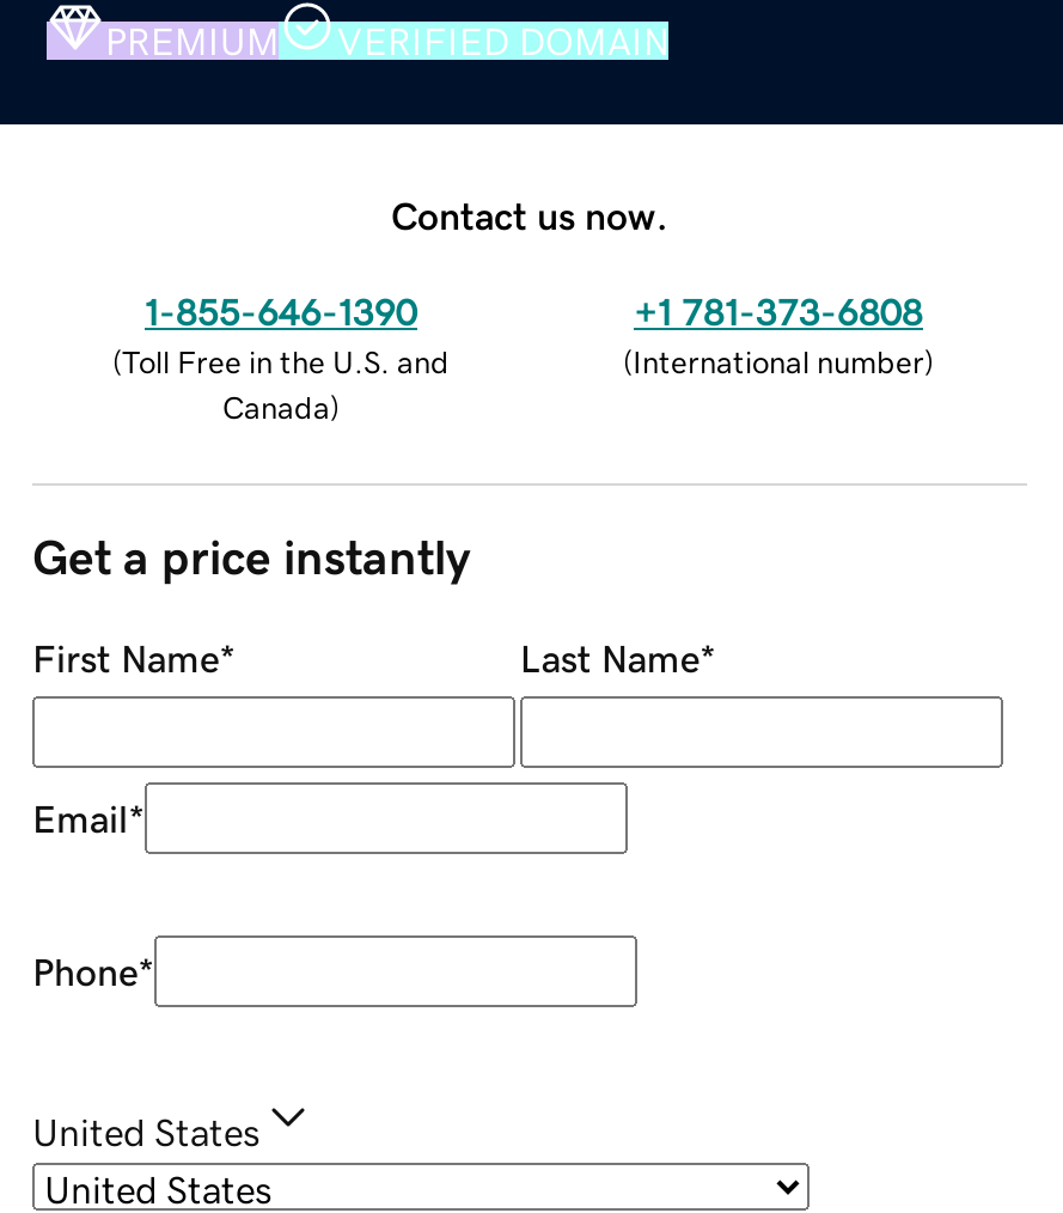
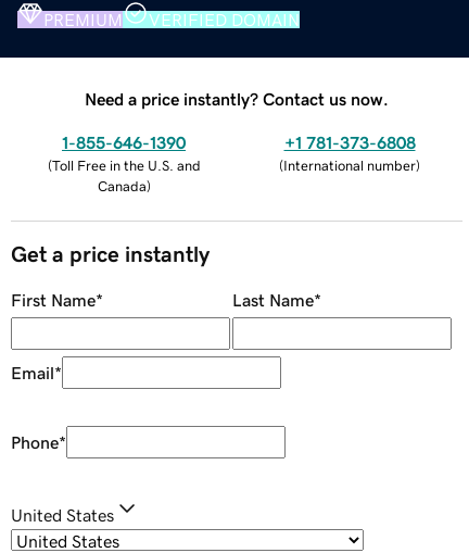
- Contact us now.
+ Need a price instantly? Contact us now.
